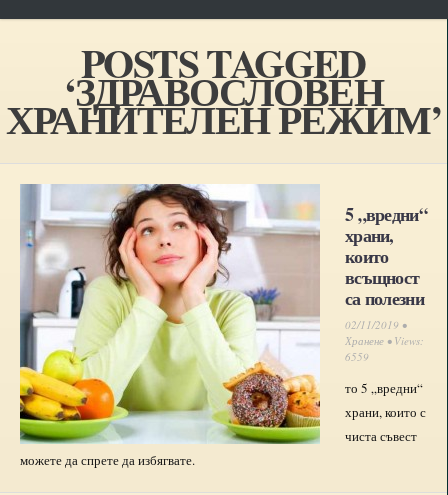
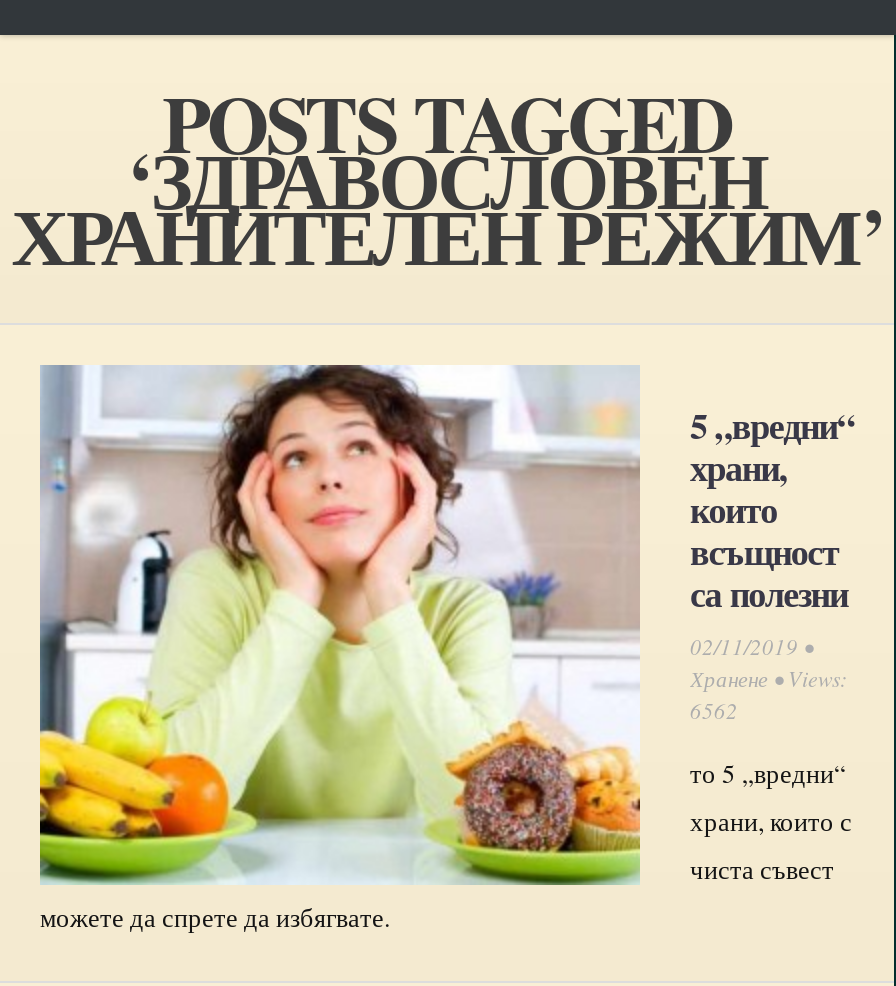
- 6559
+ 6562
